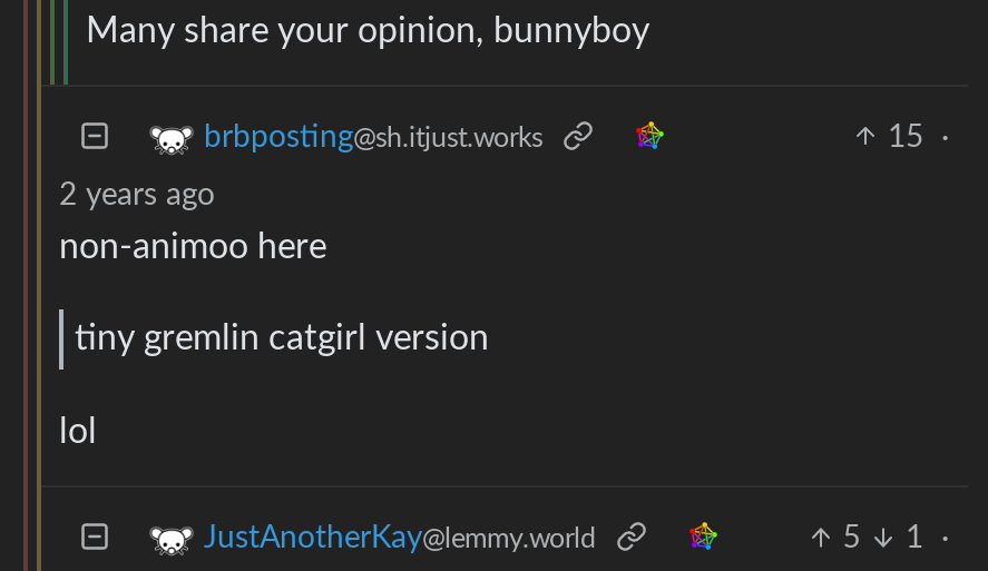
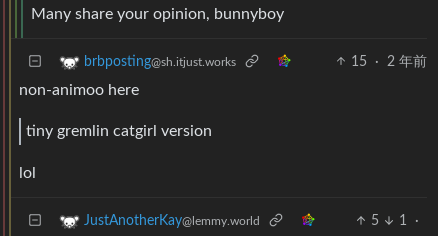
- 15 ·
- 2 years ago
+ 15 · 2 年前
